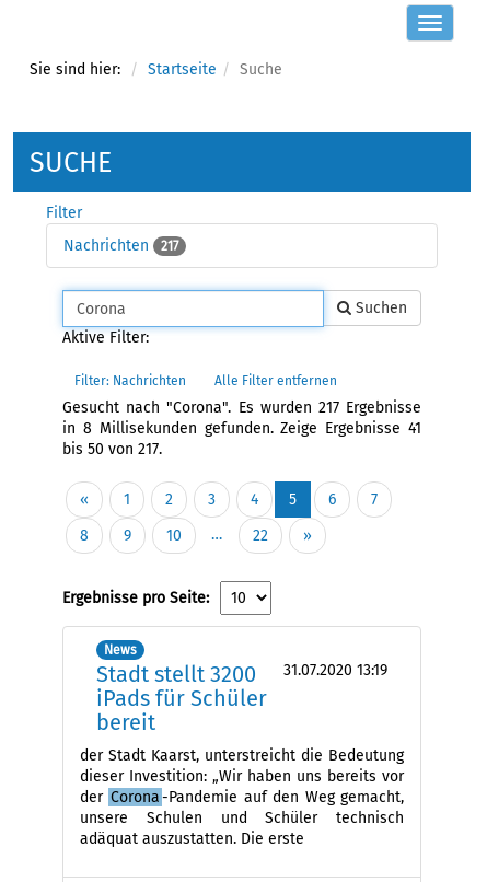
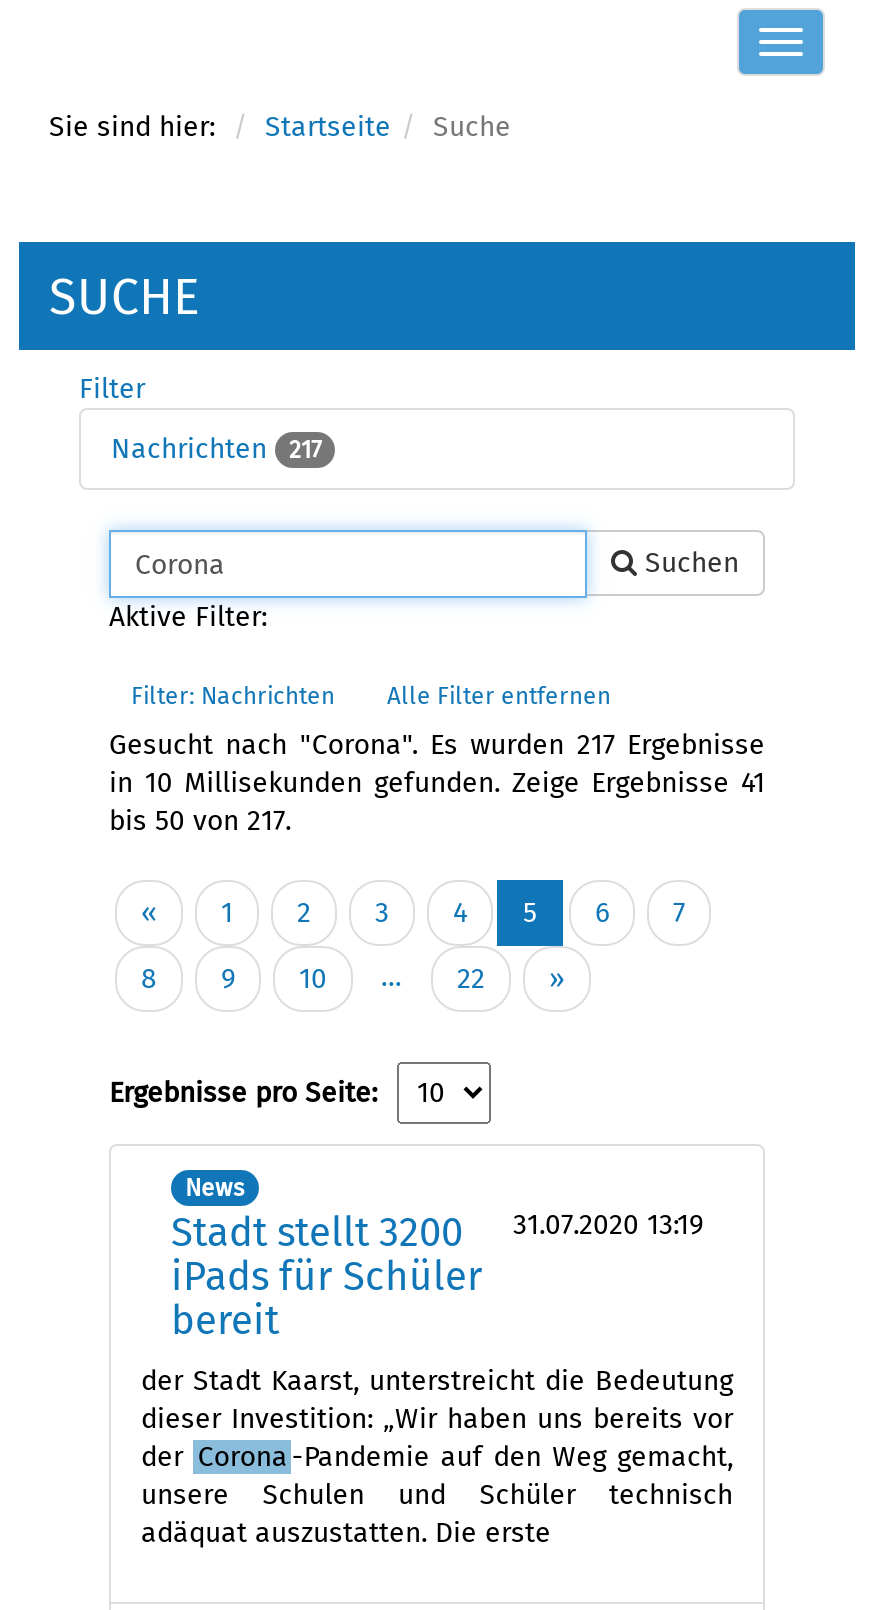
- in 8 Millisekunden gefunden. Zeige Ergebnisse 41
+ in 10 Millisekunden gefunden. Zeige Ergebnisse 41
